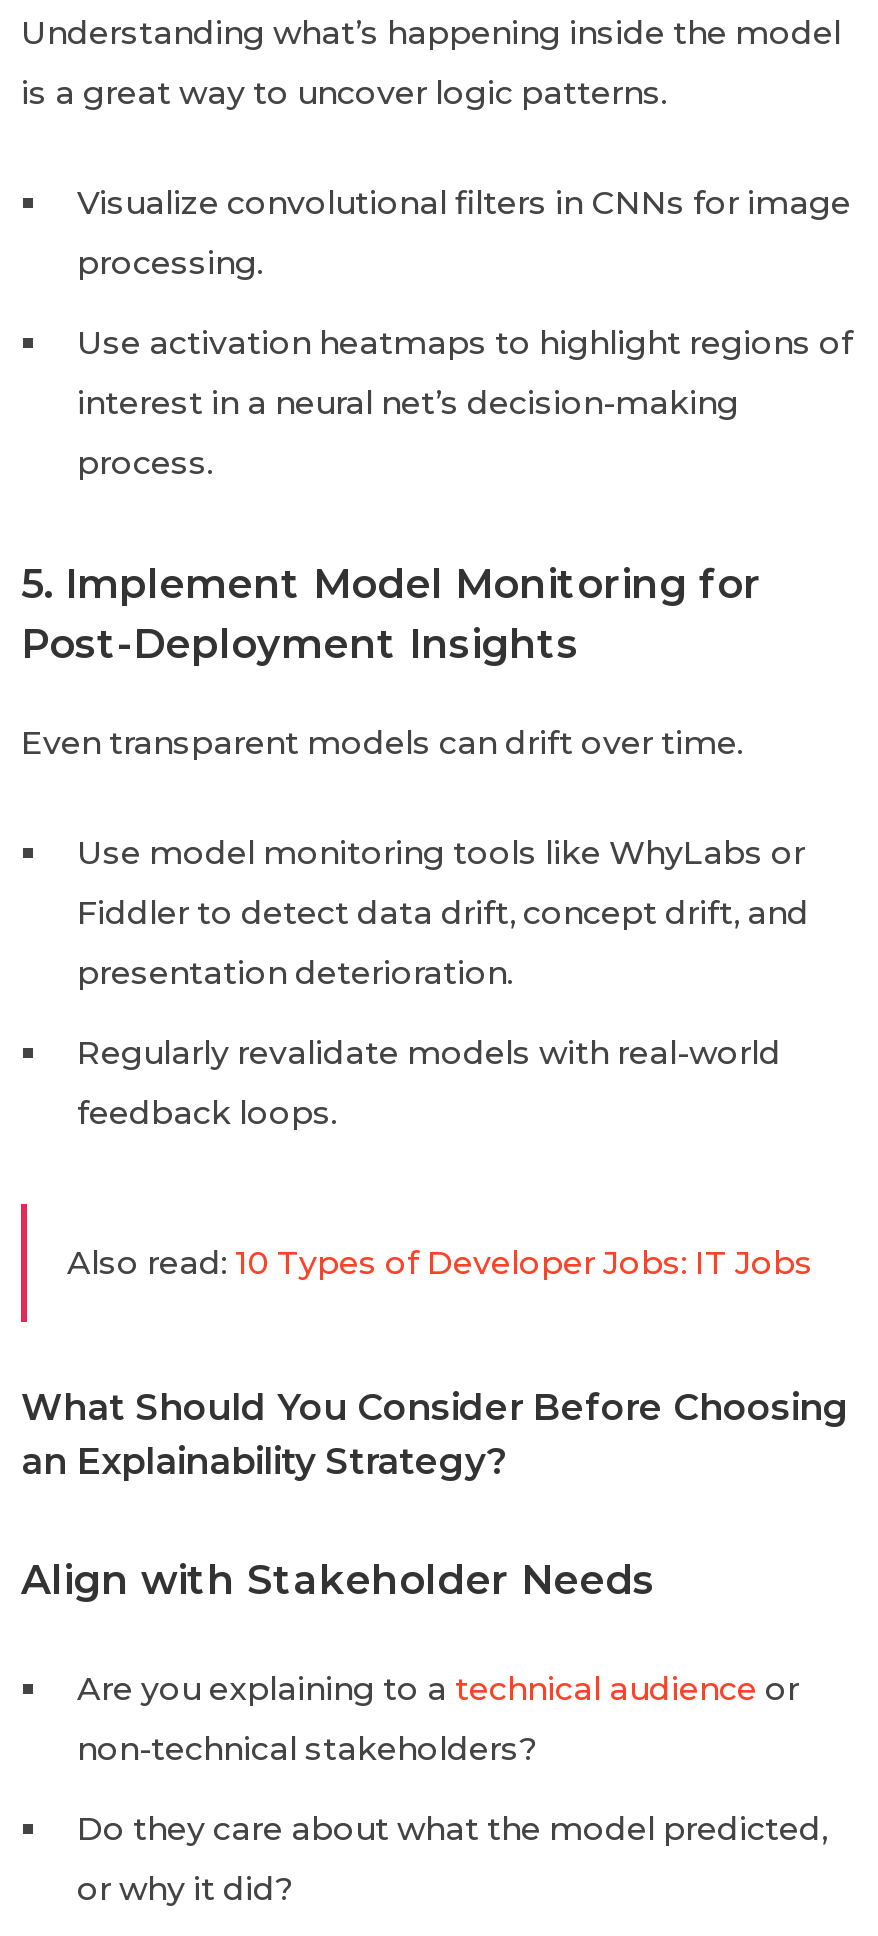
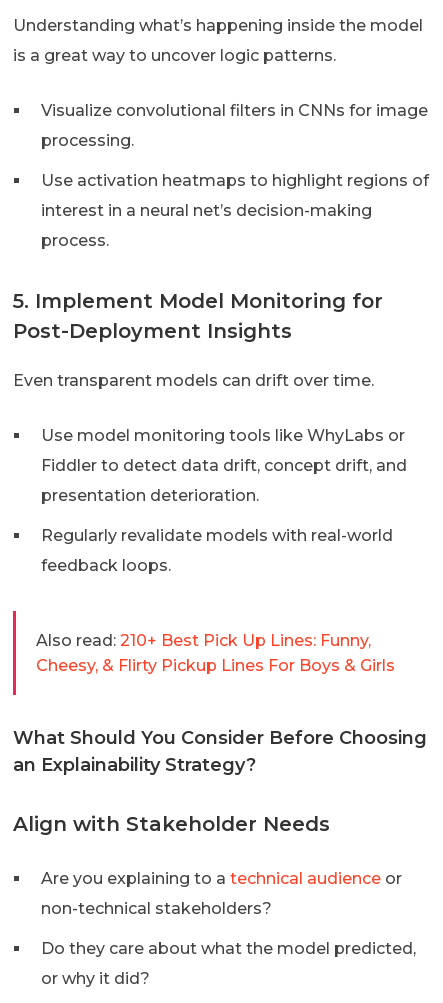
- Also read: 10 Types of Developer Jobs: IT Jobs
+ Also read: 210+ Best Pick Up Lines: Funny,
+ Cheesy, & Flirty Pickup Lines For Boys & Girls
